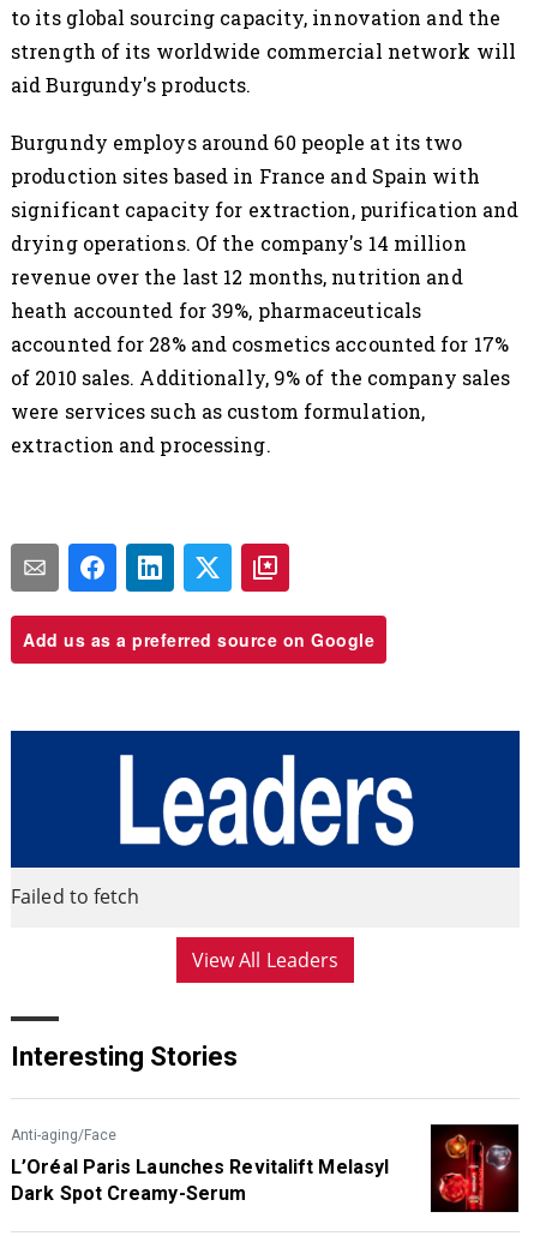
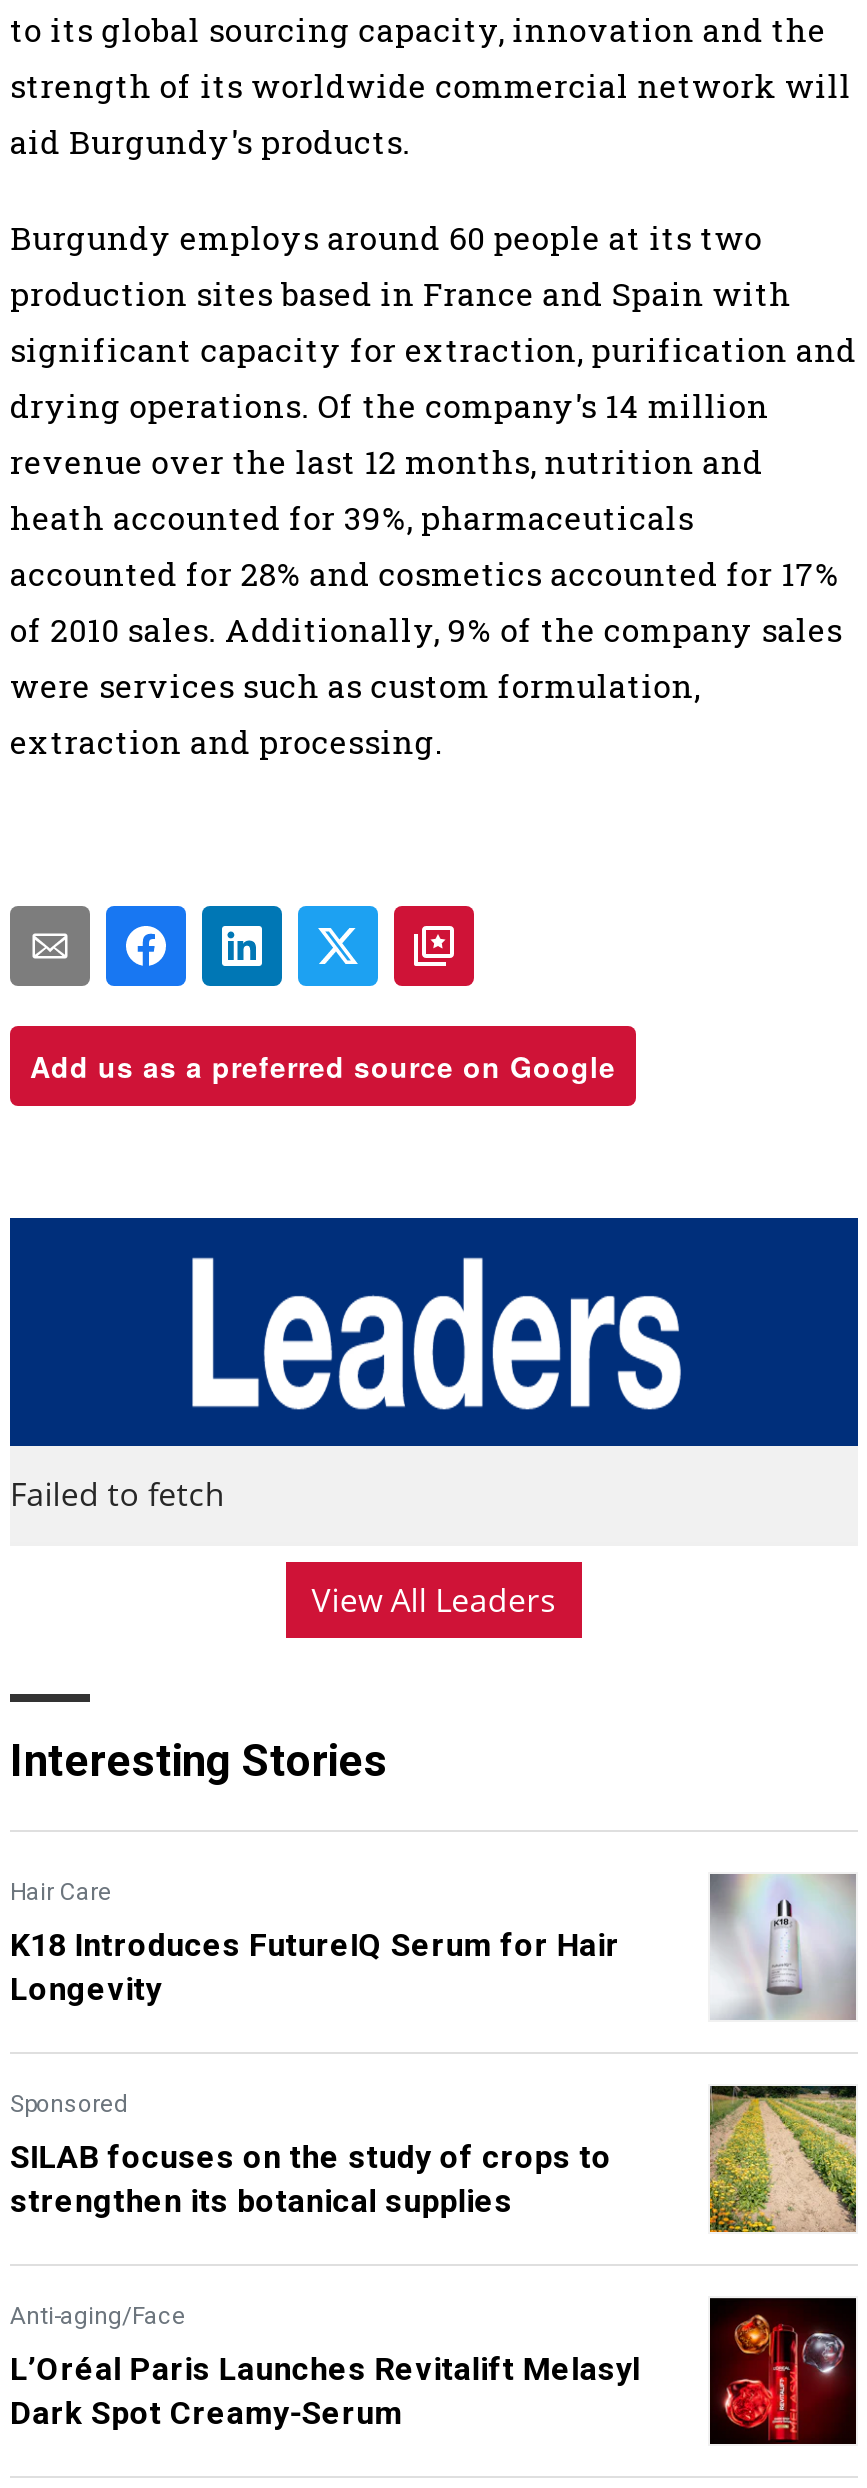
+ Hair Care
+ K18 Introduces FutureIQ Serum for Hair
+ Longevity
+ Sponsored
+ SILAB focuses on the study of crops to
+ strengthen its botanical supplies

+ [image]

+ [image]
